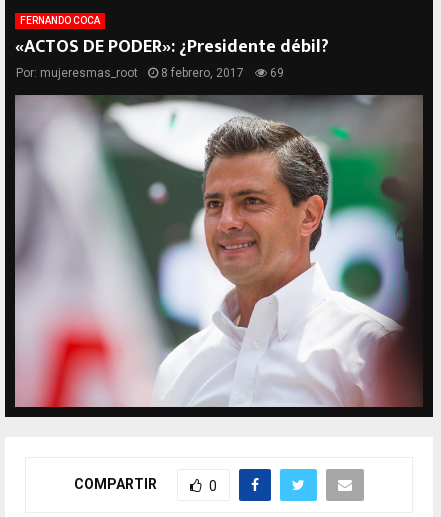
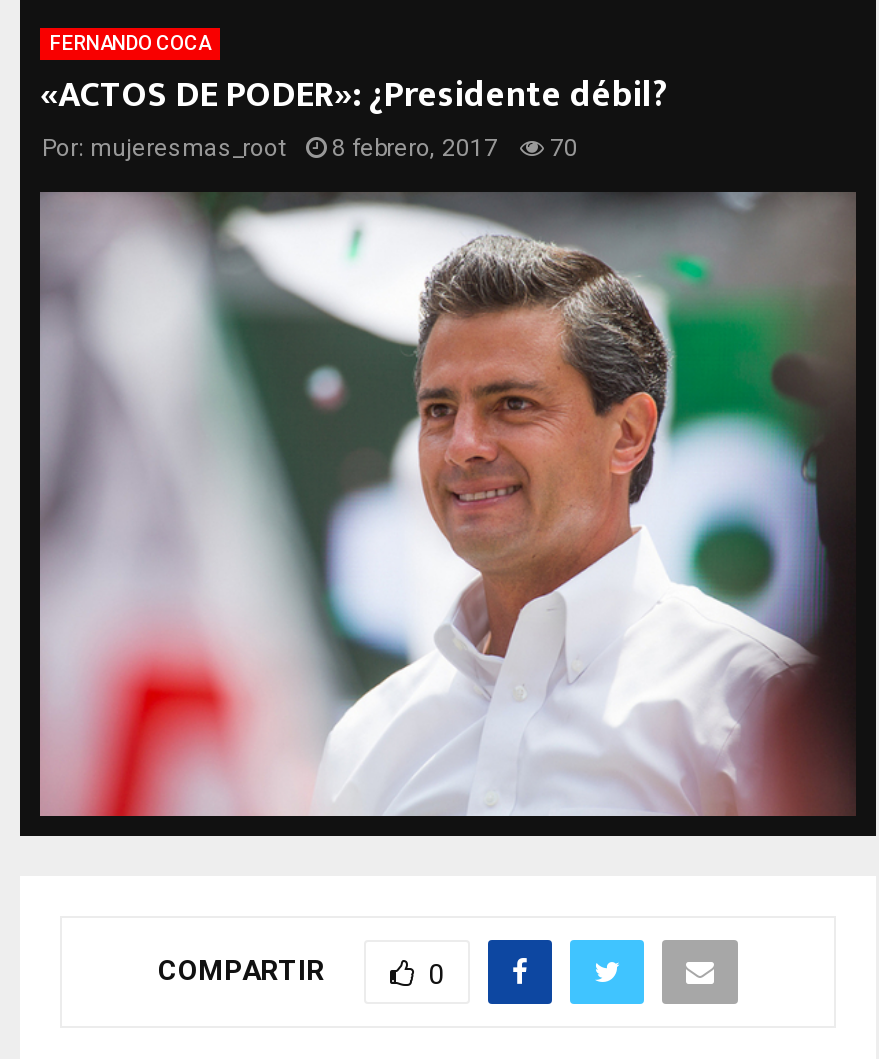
- Por: mujeresmas_root 8 febrero, 2017 69
+ Por: mujeresmas_root 8 febrero, 2017 70
